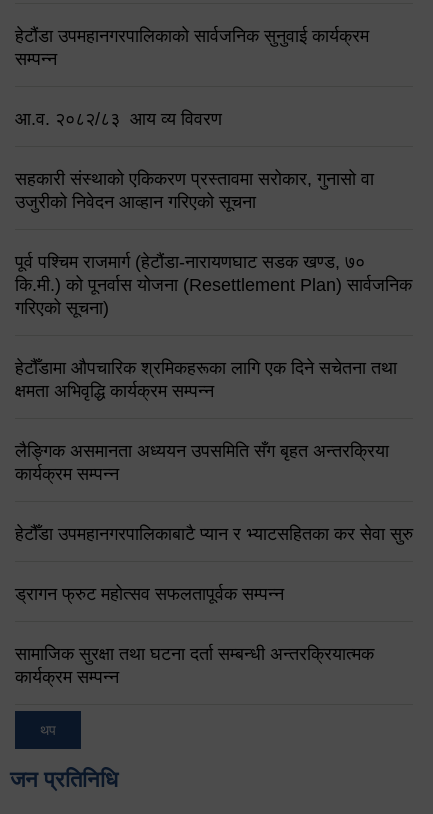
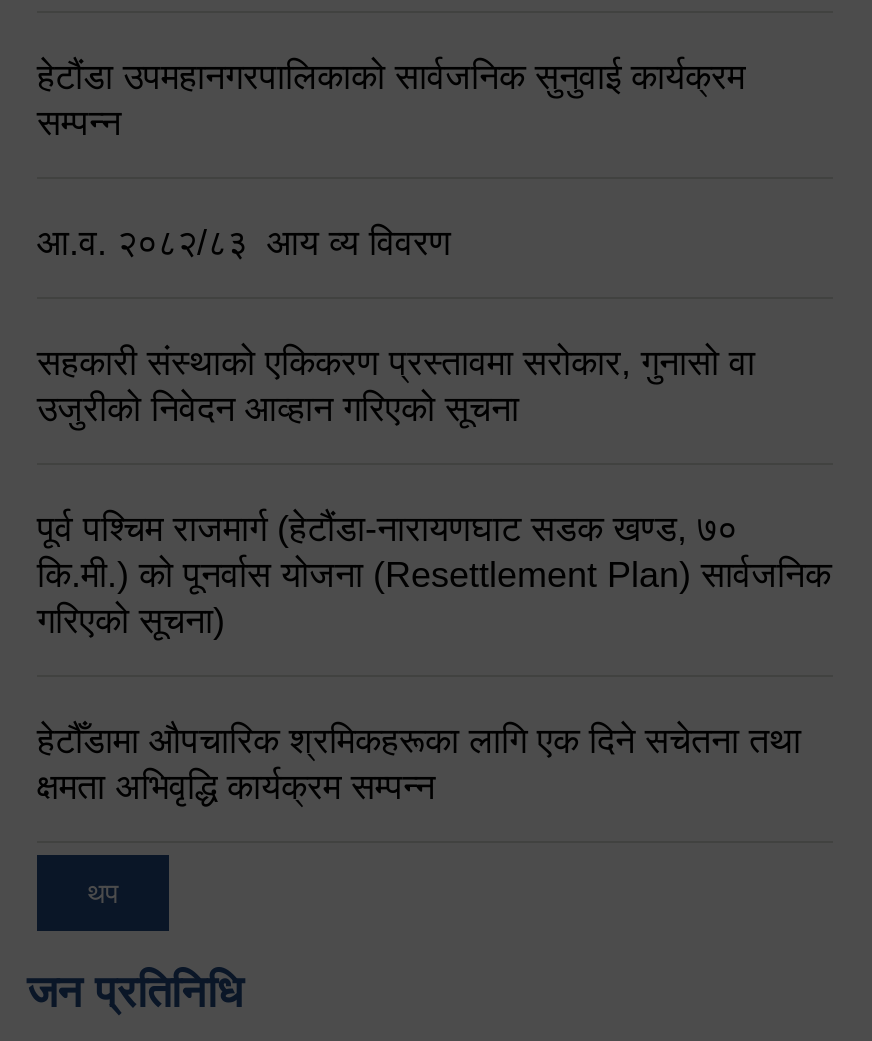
- लैङ्गिक असमानता अध्ययन उपसमिति सँग बृहत अन्तरक्रिया
- कार्यक्रम सम्पन्न
- हेटौँडा उपमहानगरपालिकाबाटै प्यान र भ्याटसहितका कर सेवा सुरु
- ड्रागन फ्रुट महोत्सव सफलतापूर्वक सम्पन्न
- सामाजिक सुरक्षा तथा घटना दर्ता सम्बन्धी अन्तरक्रियात्मक
- कार्यक्रम सम्पन्न
